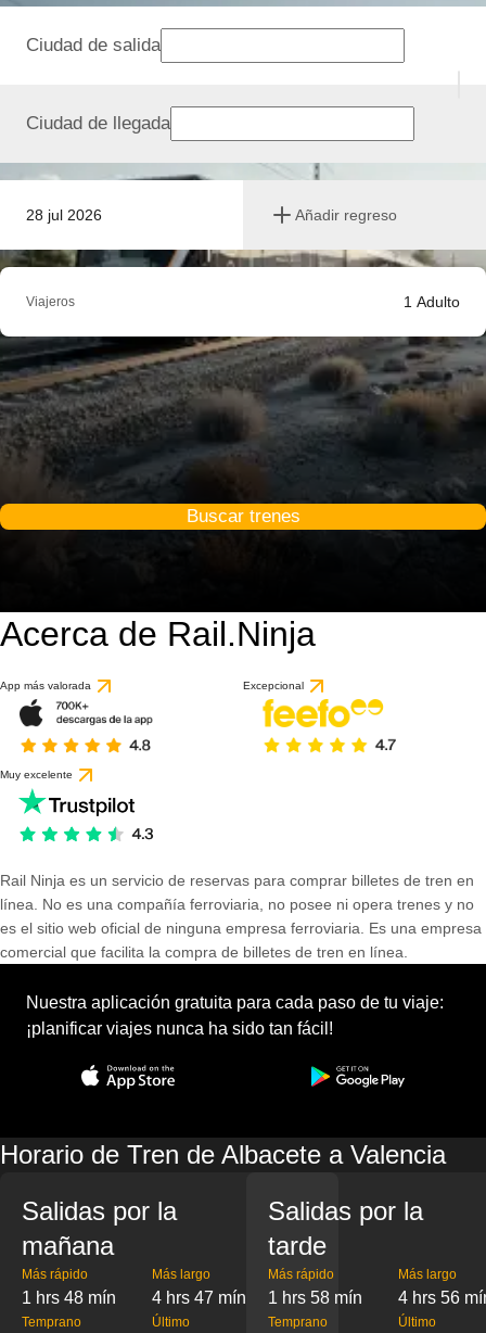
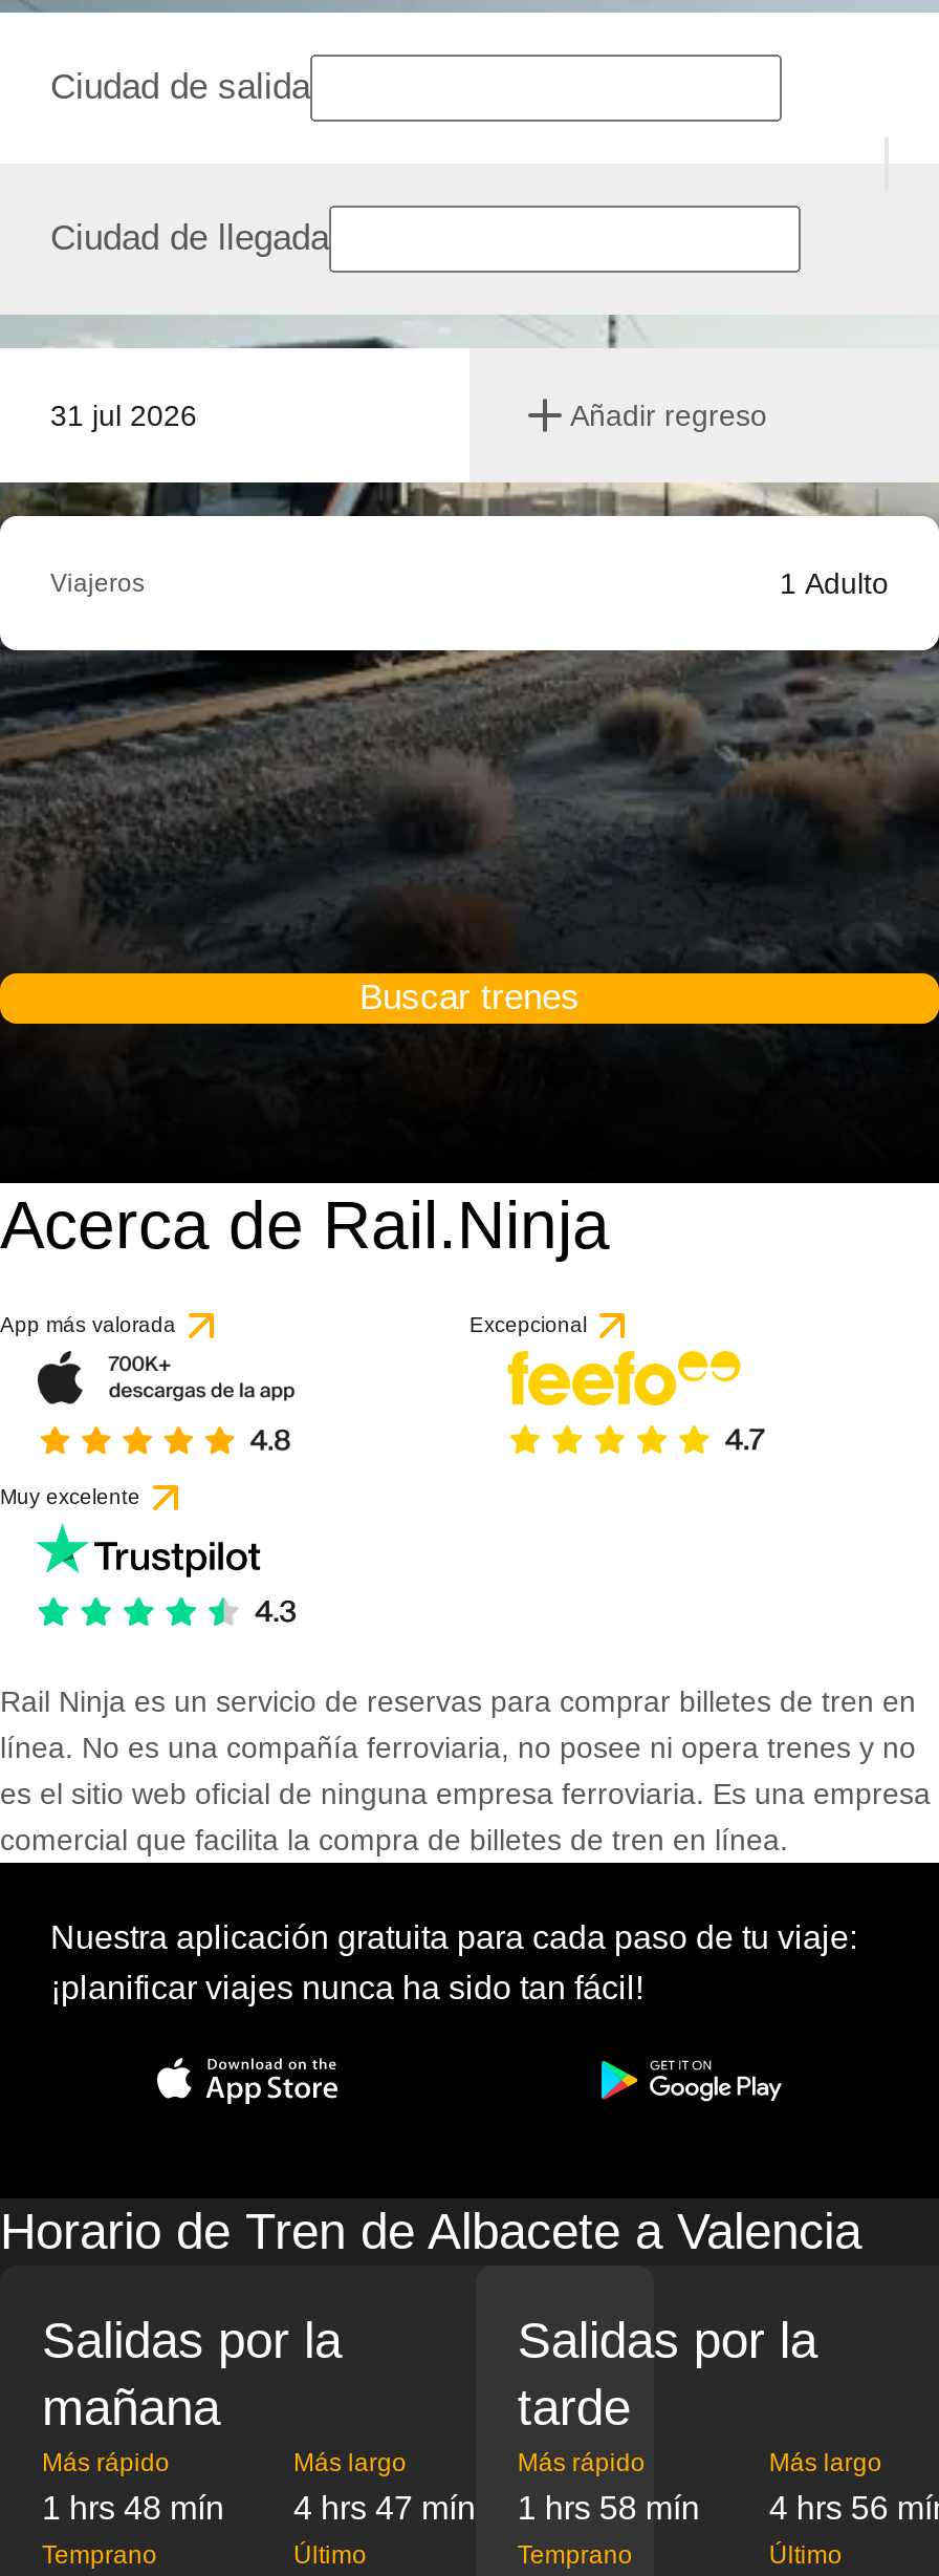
- 28 jul 2026
+ 31 jul 2026
